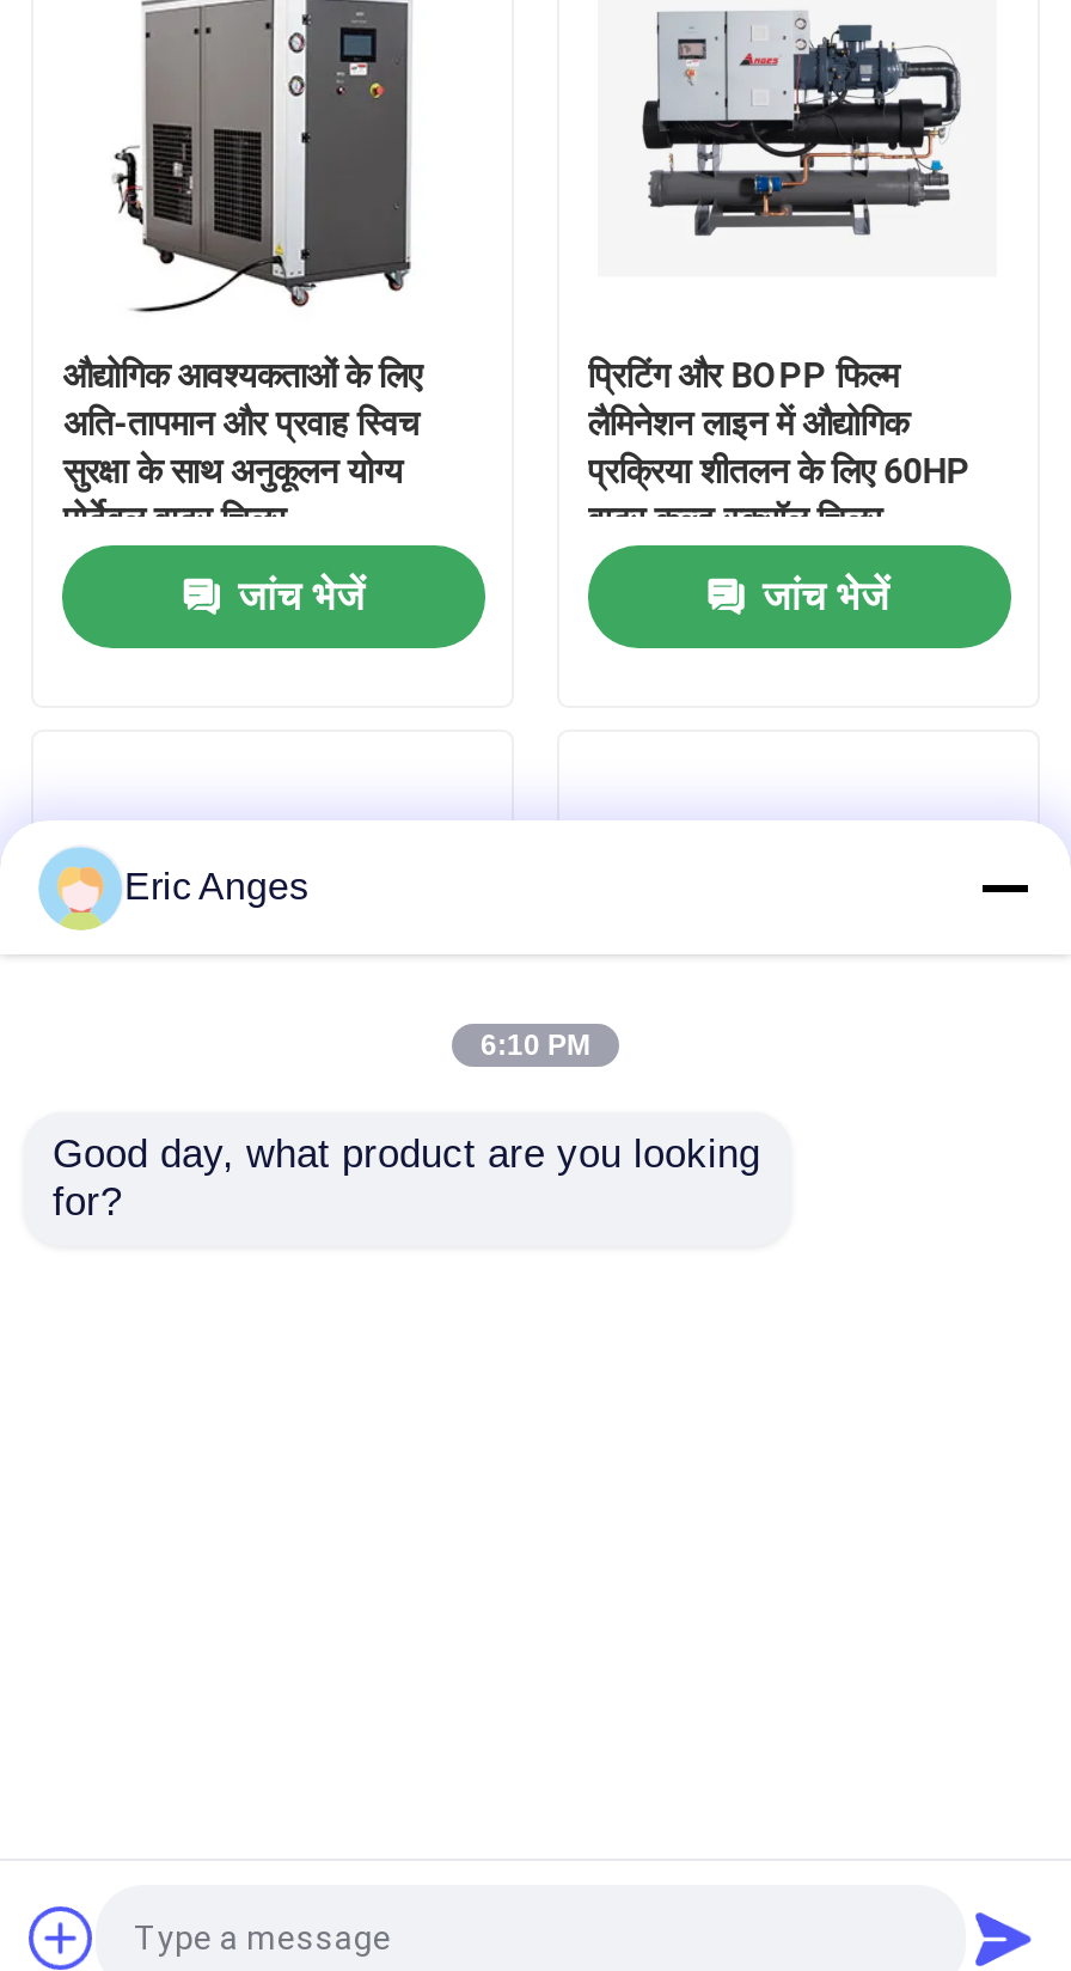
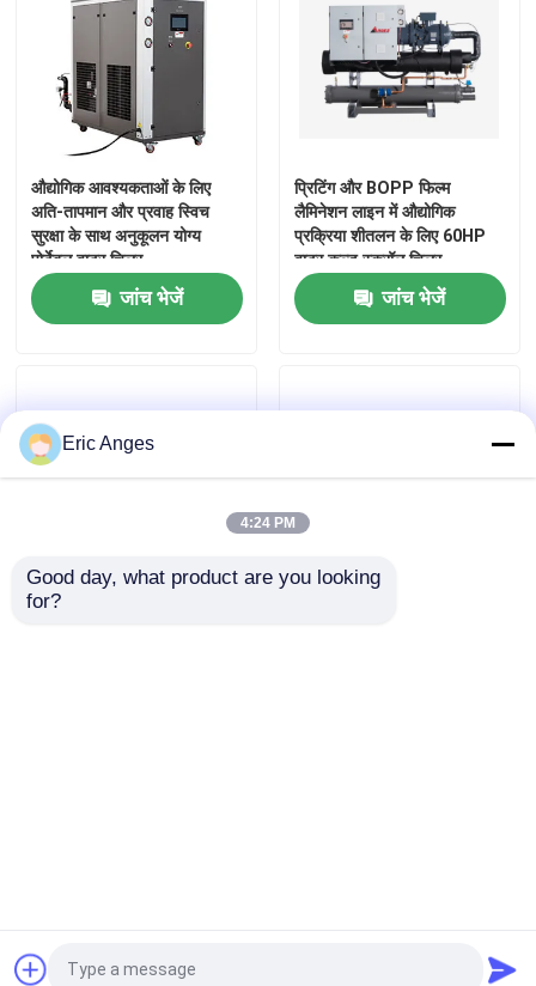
- 6:10 PM
+ 4:24 PM
